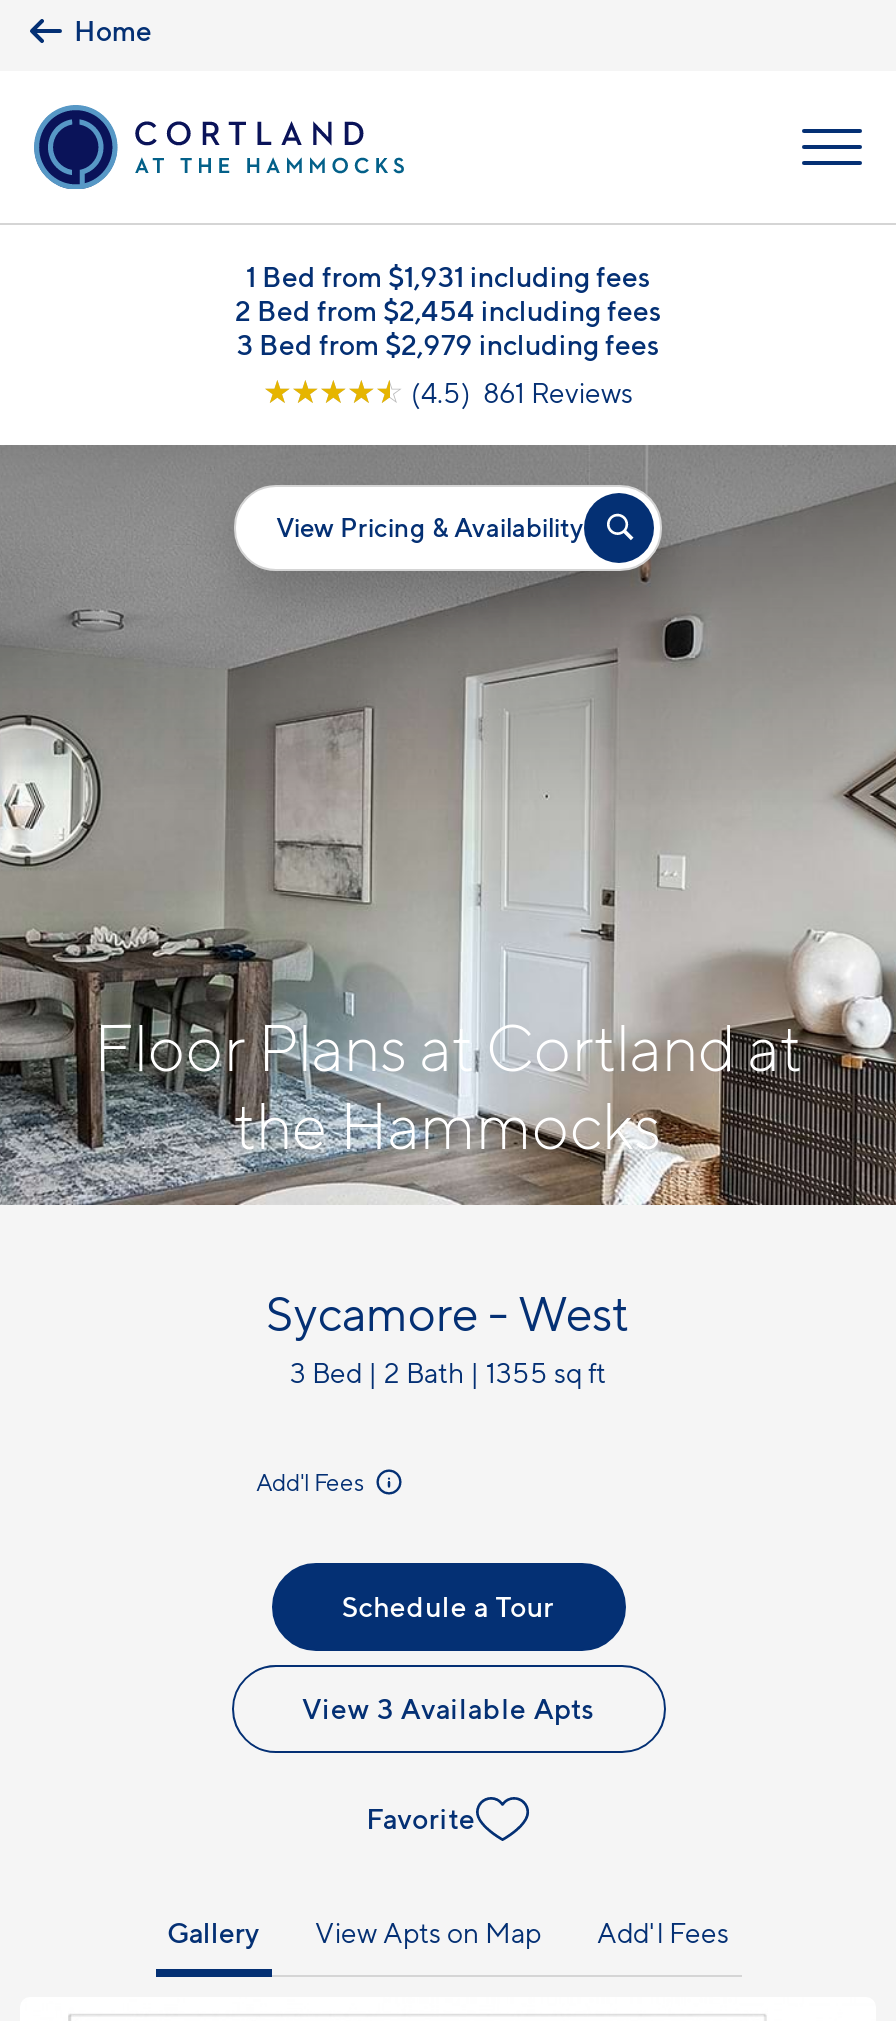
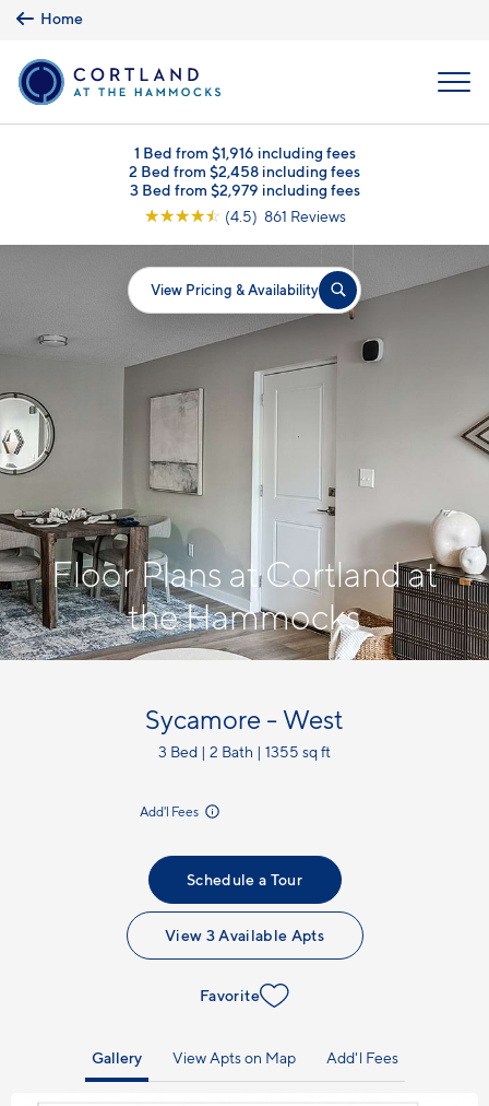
- 1 Bed from $1,931 including fees
+ 1 Bed from $1,916 including fees

- 2 Bed from $2,454 including fees
+ 2 Bed from $2,458 including fees
